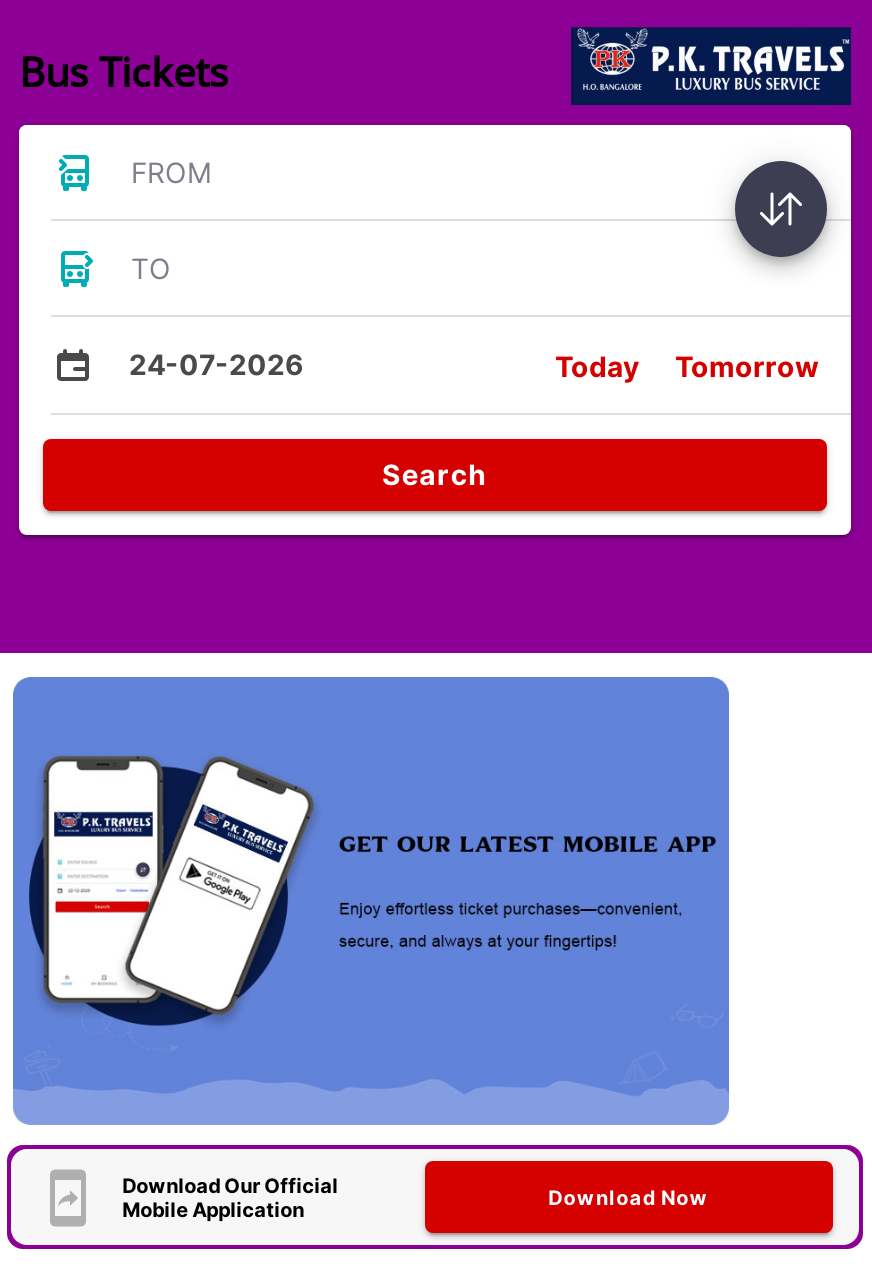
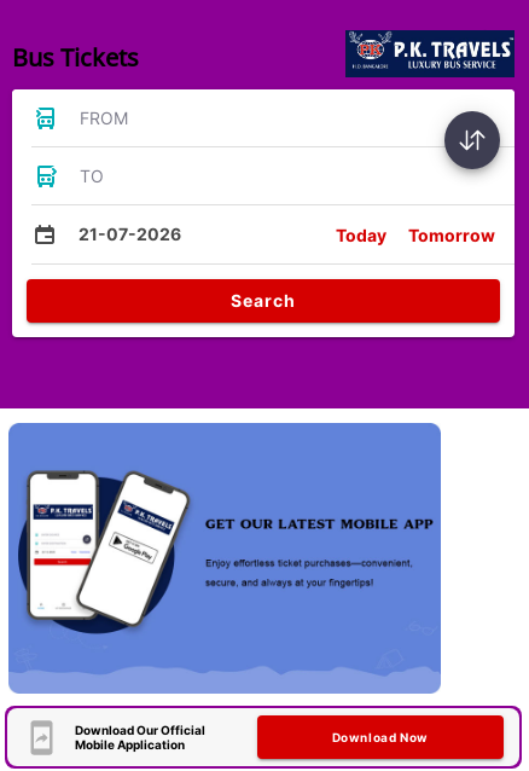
- 24-07-2026
+ 21-07-2026
